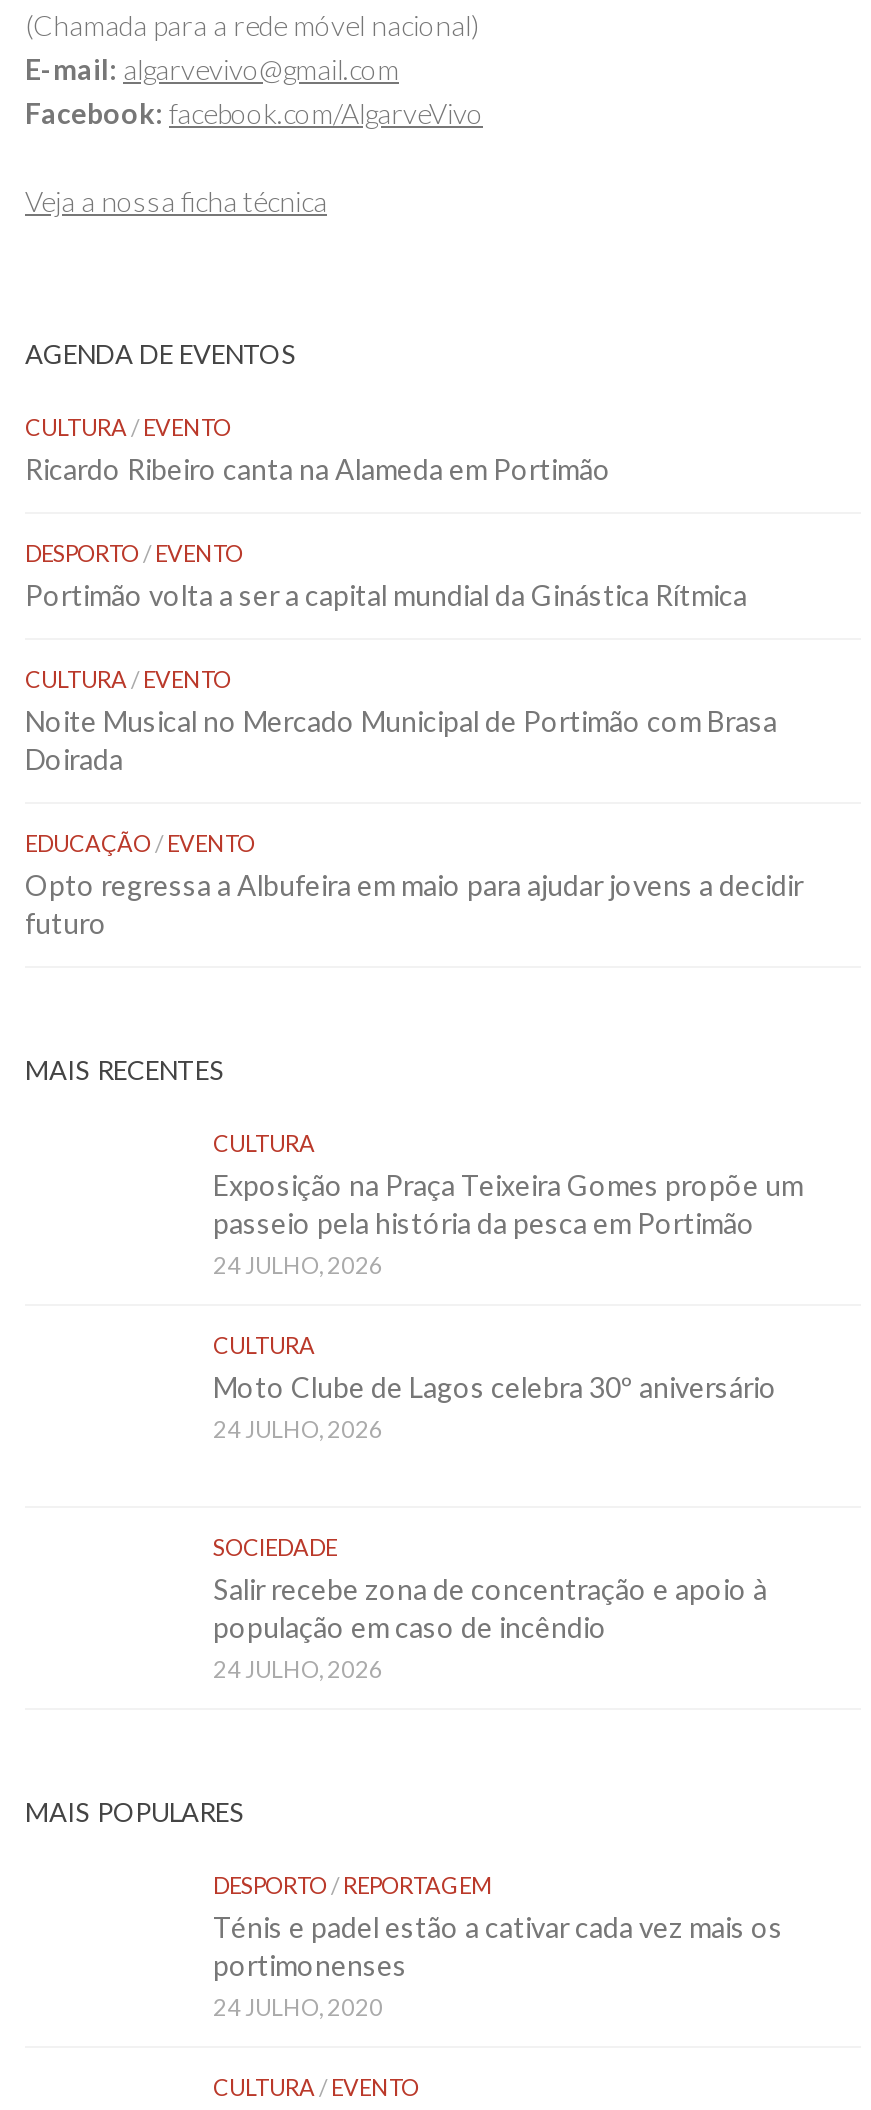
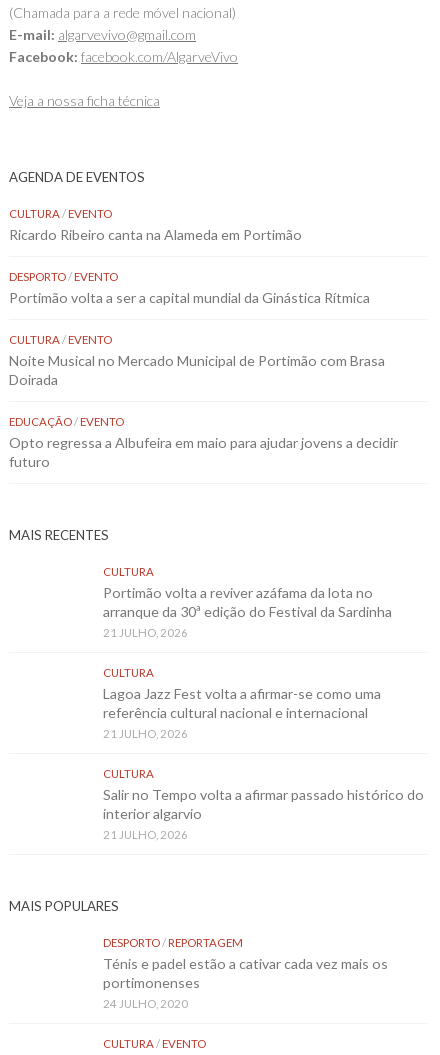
- Exposição na Praça Teixeira Gomes propõe um
- passeio pela história da pesca em Portimão
- 24 JULHO, 2026
+ Portimão volta a reviver azáfama da lota no
+ arranque da 30ª edição do Festival da Sardinha
+ 21 JULHO, 2026

- Moto Clube de Lagos celebra 30º aniversário
- 24 JULHO, 2026
+ Lagoa Jazz Fest volta a afirmar-se como uma
+ referência cultural nacional e internacional
+ 21 JULHO, 2026

- SOCIEDADE
- Salir recebe zona de concentração e apoio à
- população em caso de incêndio
- 24 JULHO, 2026
+ CULTURA
+ Salir no Tempo volta a afirmar passado histórico do
+ interior algarvio
+ 21 JULHO, 2026
